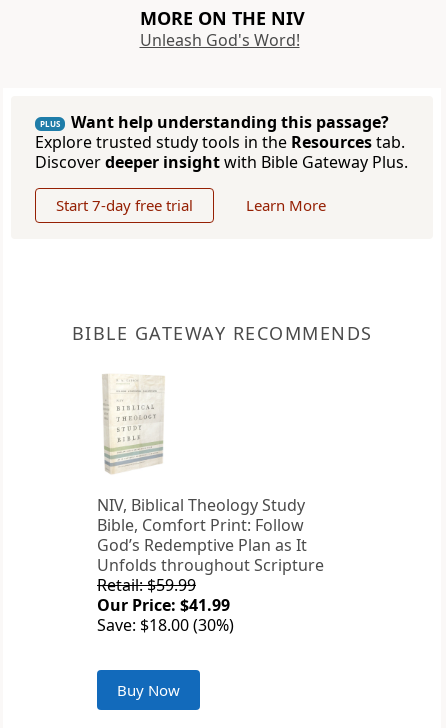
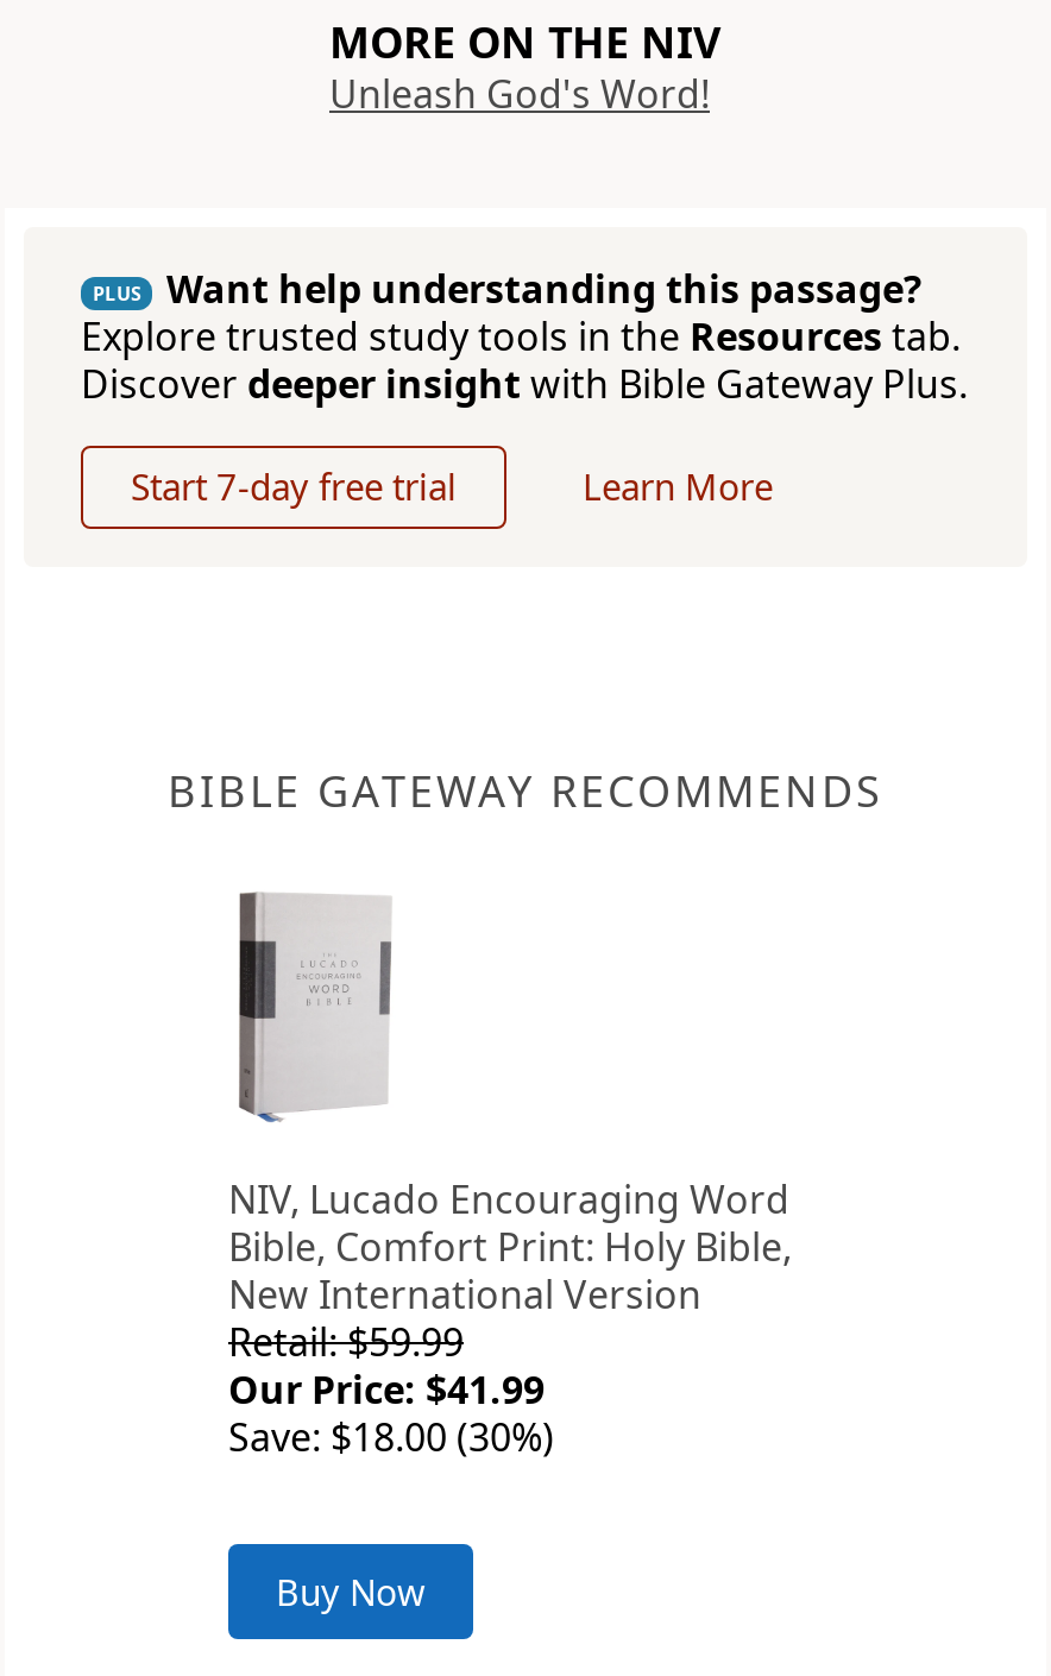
- [image]
- NIV, Biblical Theology Study
- Bible, Comfort Print: Follow
- God’s Redemptive Plan as It
- Unfolds throughout Scripture
+ [image]
+ NIV, Lucado Encouraging Word
+ Bible, Comfort Print: Holy Bible,
+ New International Version
